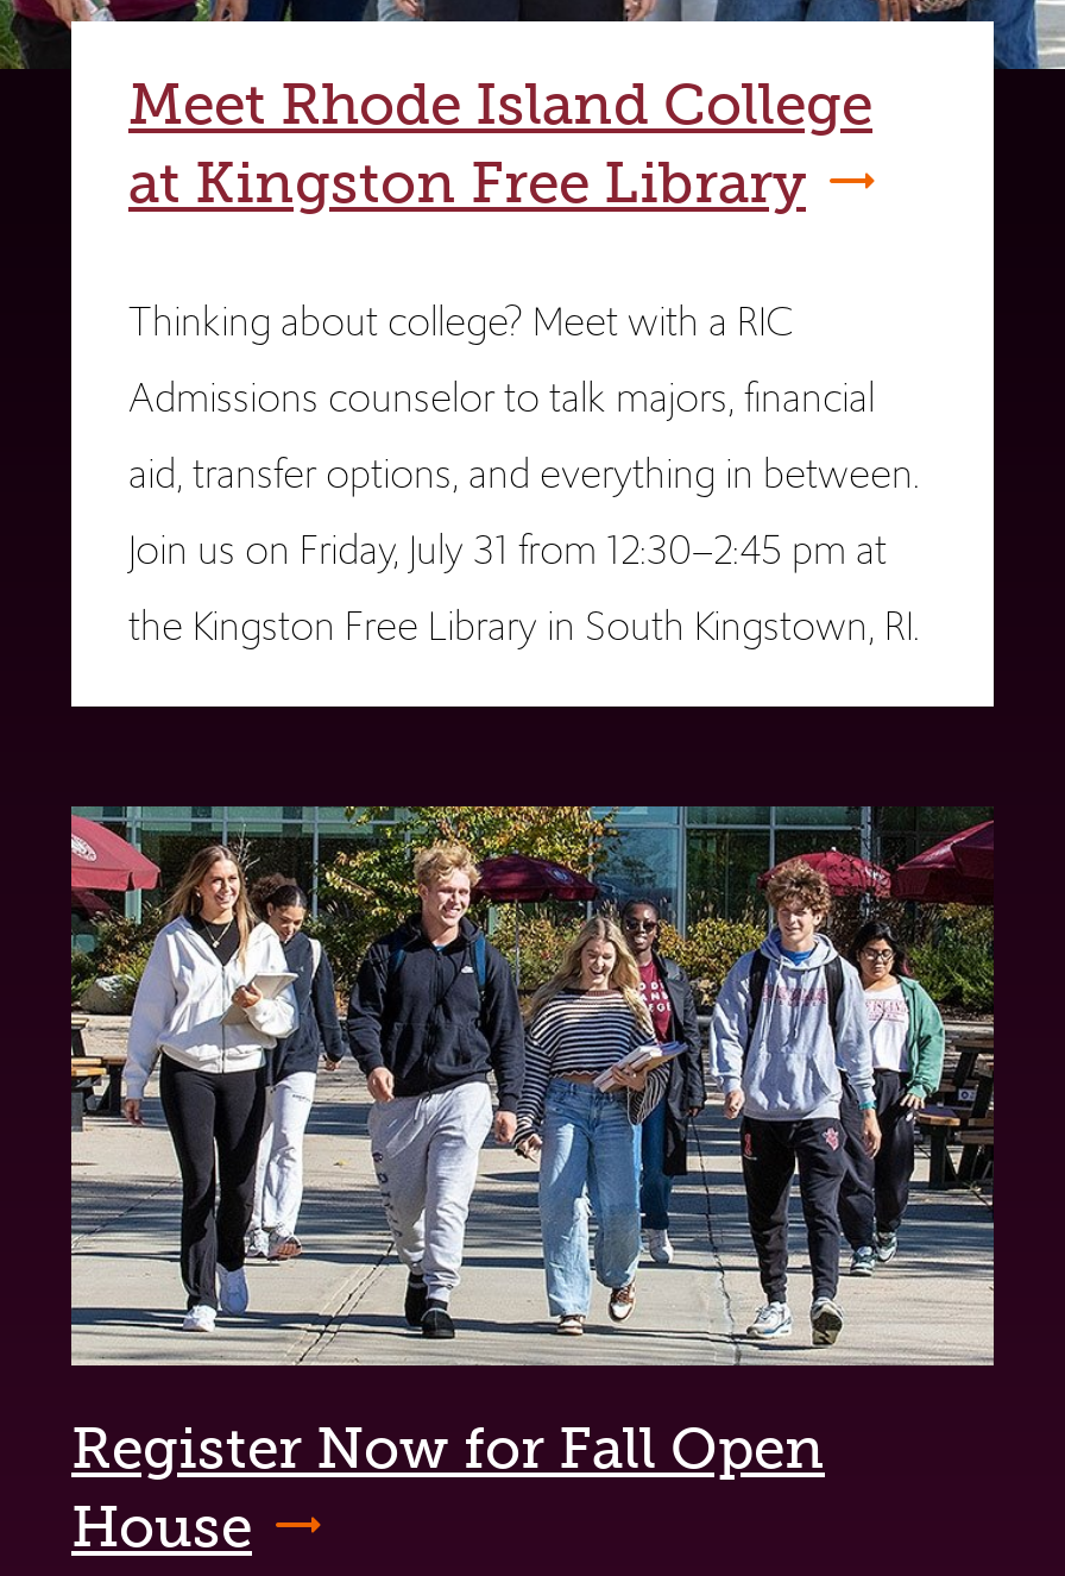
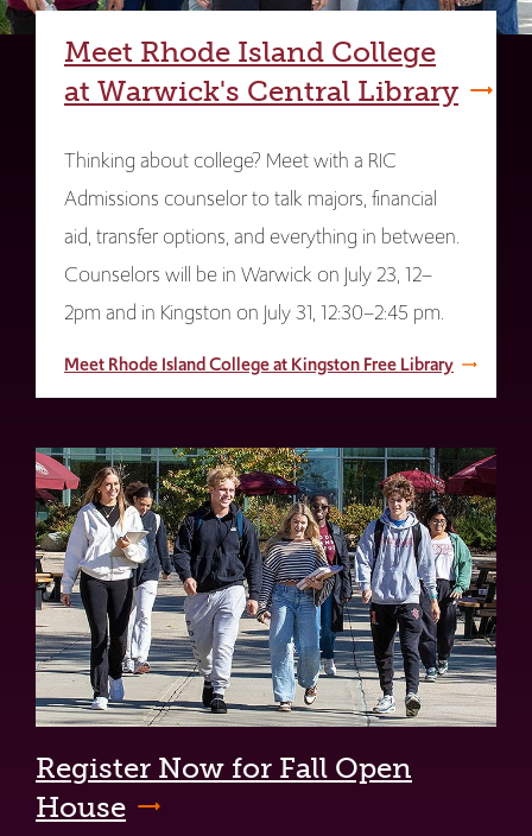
- at Kingston Free Library
+ at Warwick's Central Library

- Join us on Friday, July 31 from 12:30–2:45 pm at
- the Kingston Free Library in South Kingstown, RI.
+ Counselors will be in Warwick on July 23, 12–
+ 2pm and in Kingston on July 31, 12:30–2:45 pm.
+ Meet Rhode Island College at Kingston Free Library
